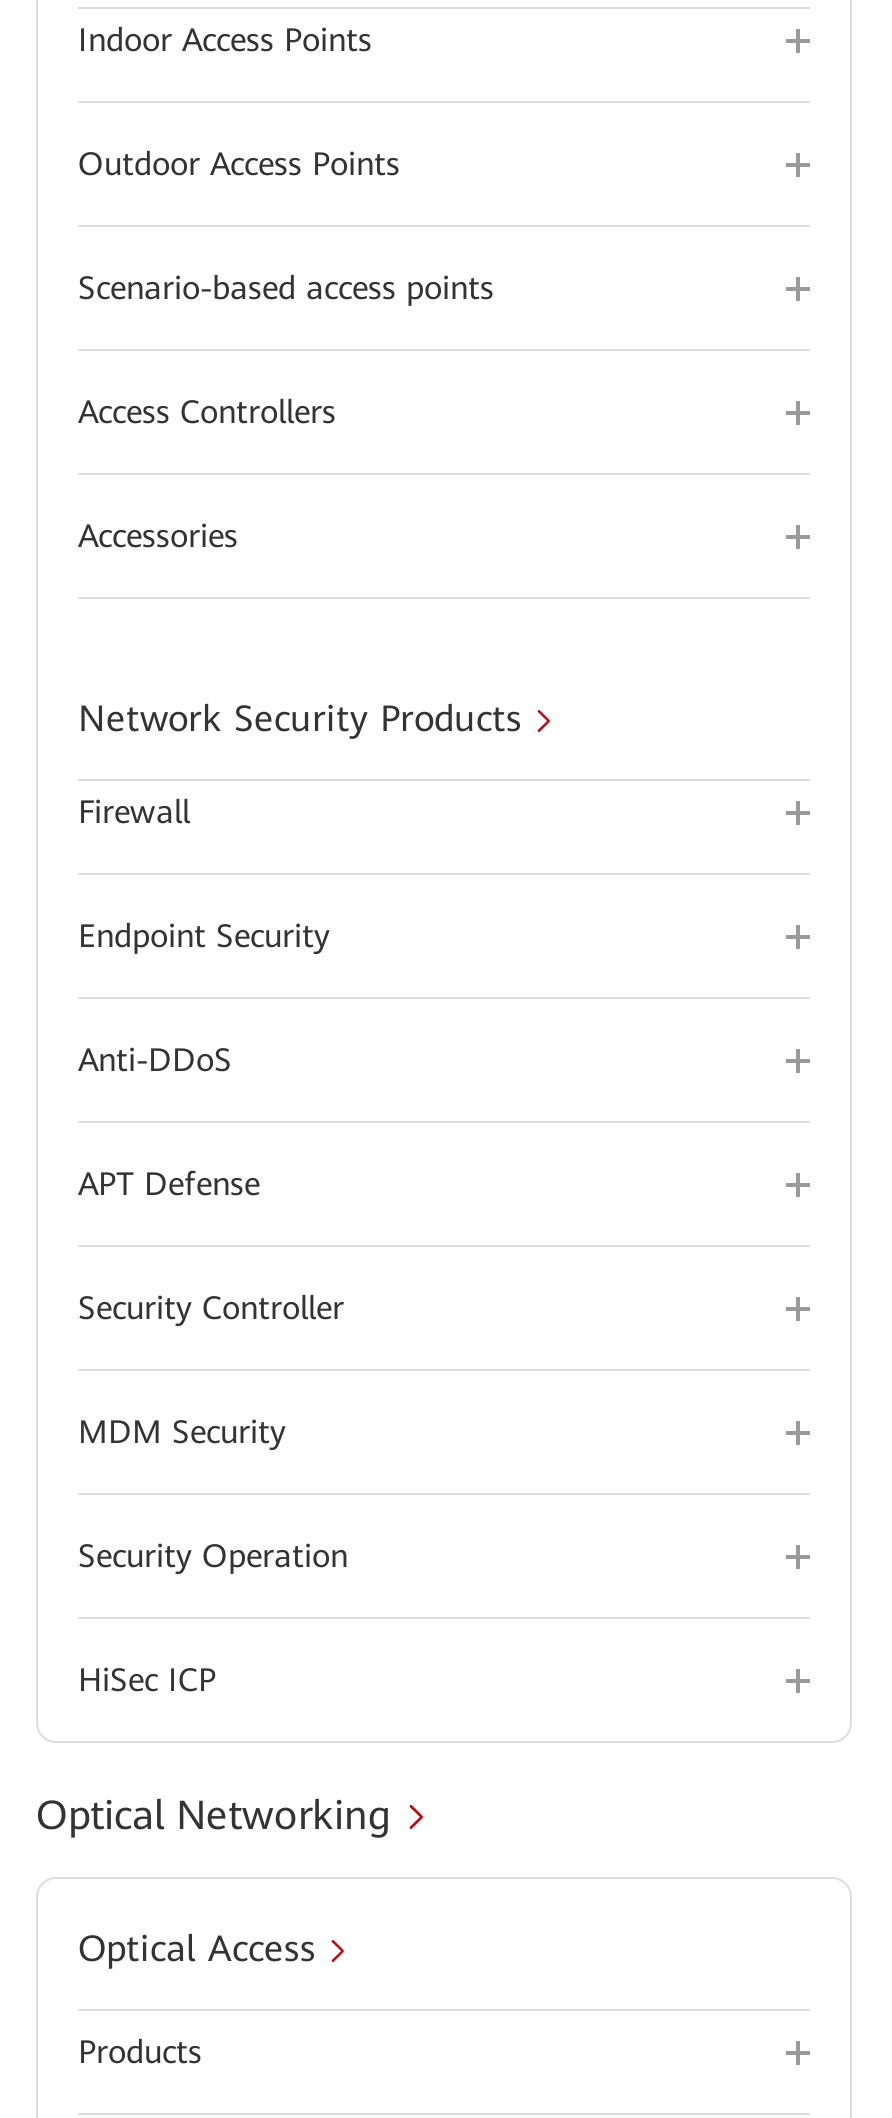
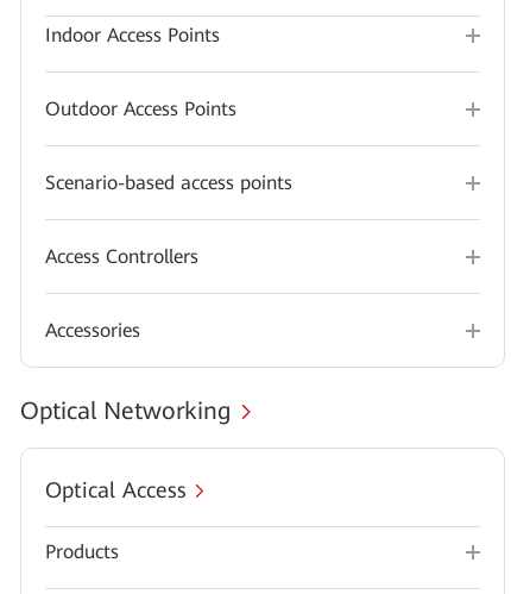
- Network Security Products
- Firewall
- Endpoint Security
- Anti-DDoS
- APT Defense
- Security Controller
- MDM Security
- Security Operation
- HiSec ICP
